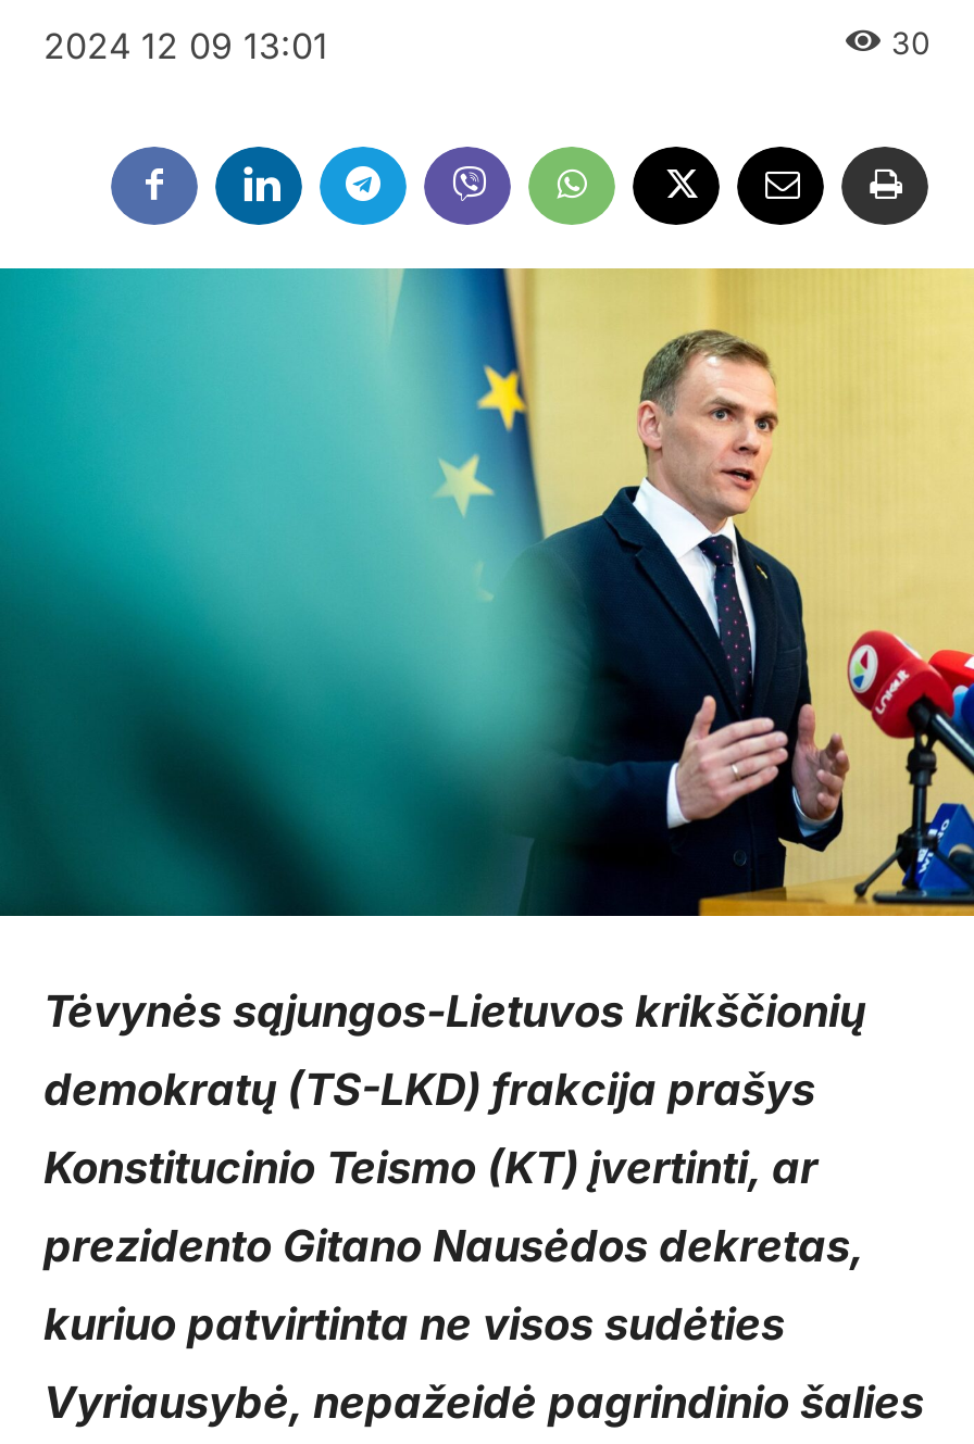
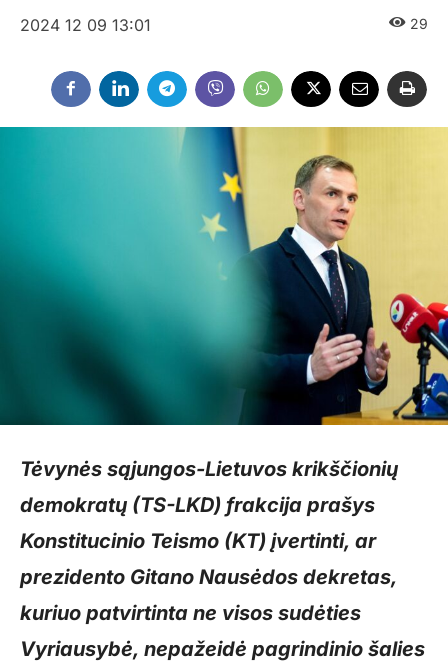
- 30
+ 29
